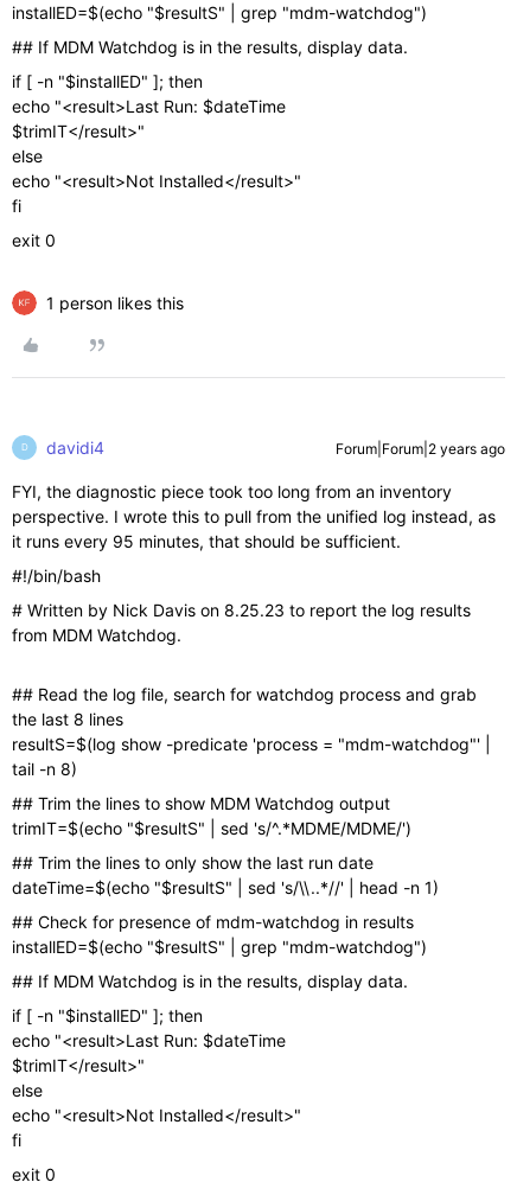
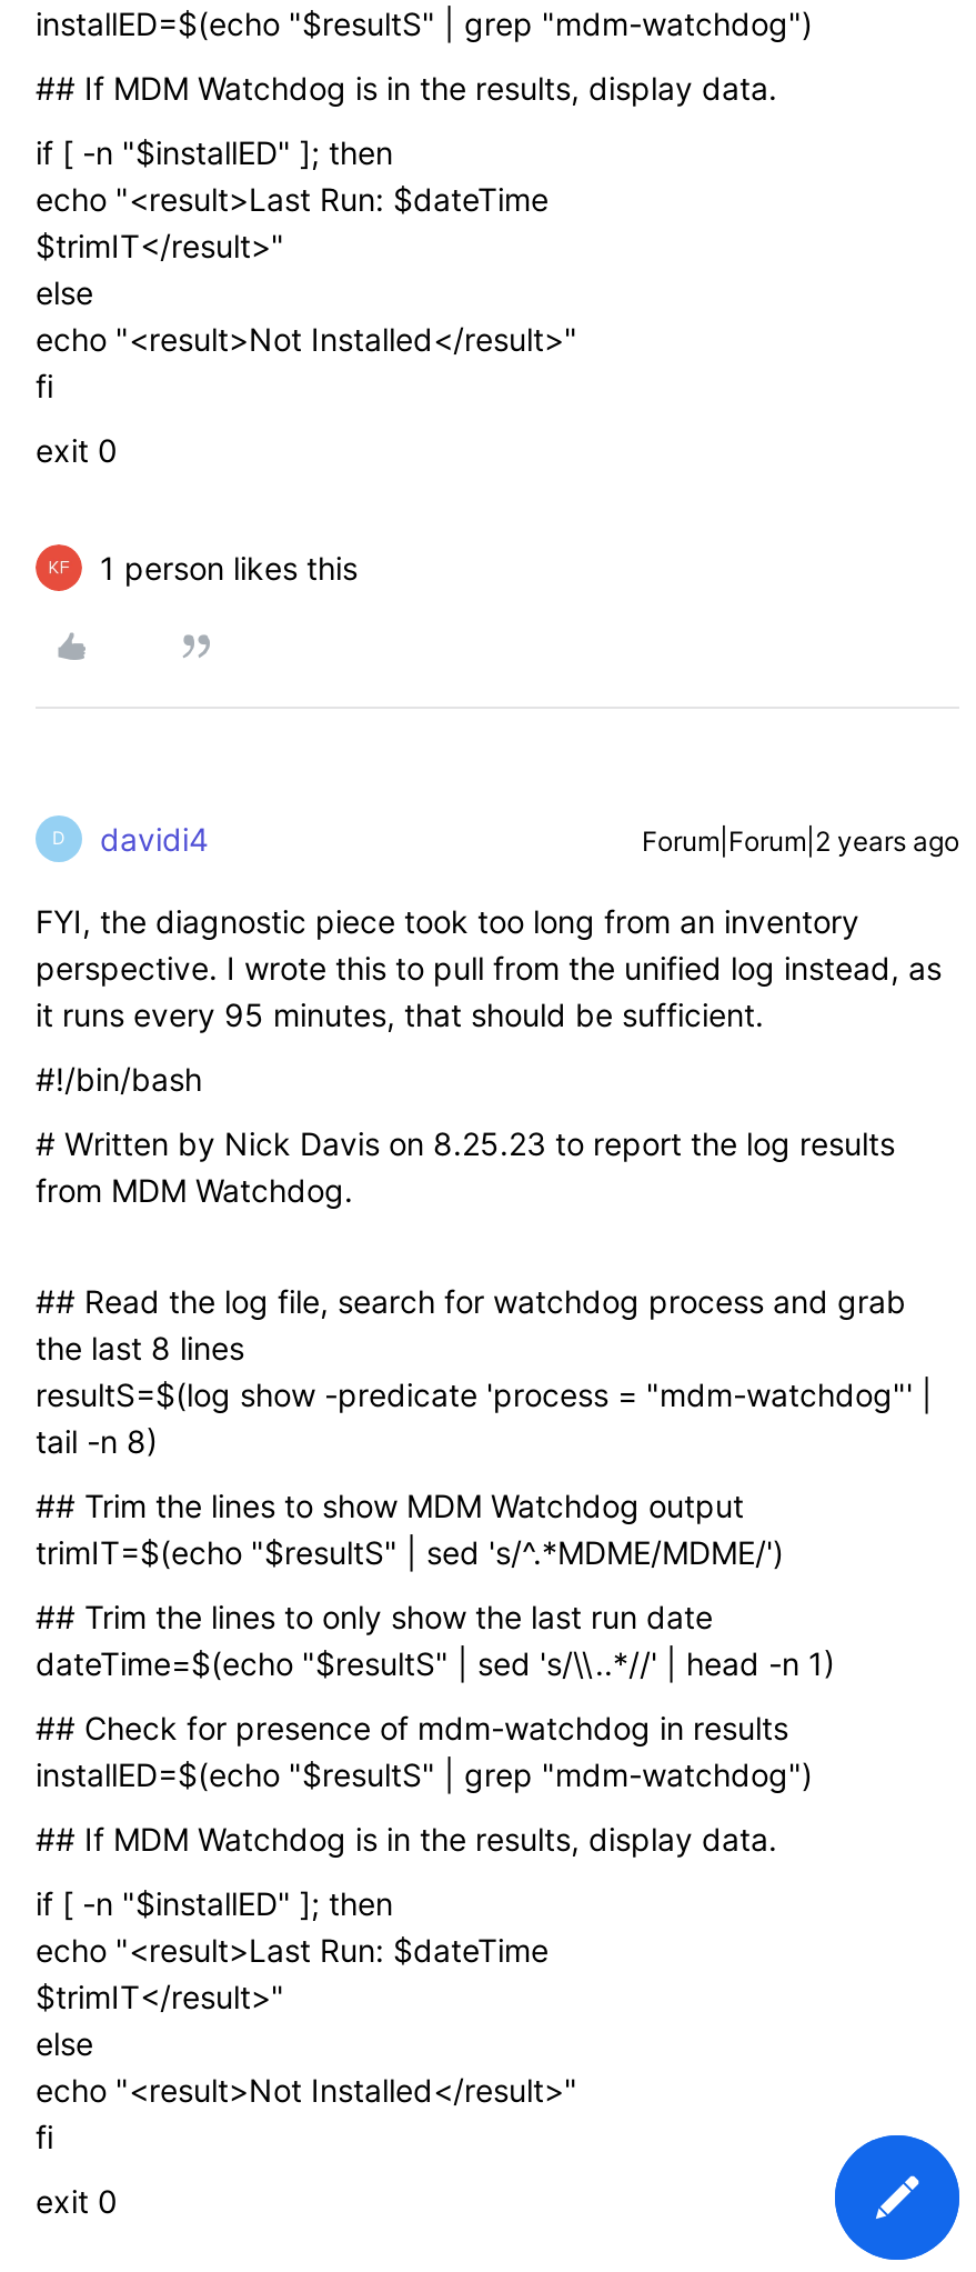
+ [image]
